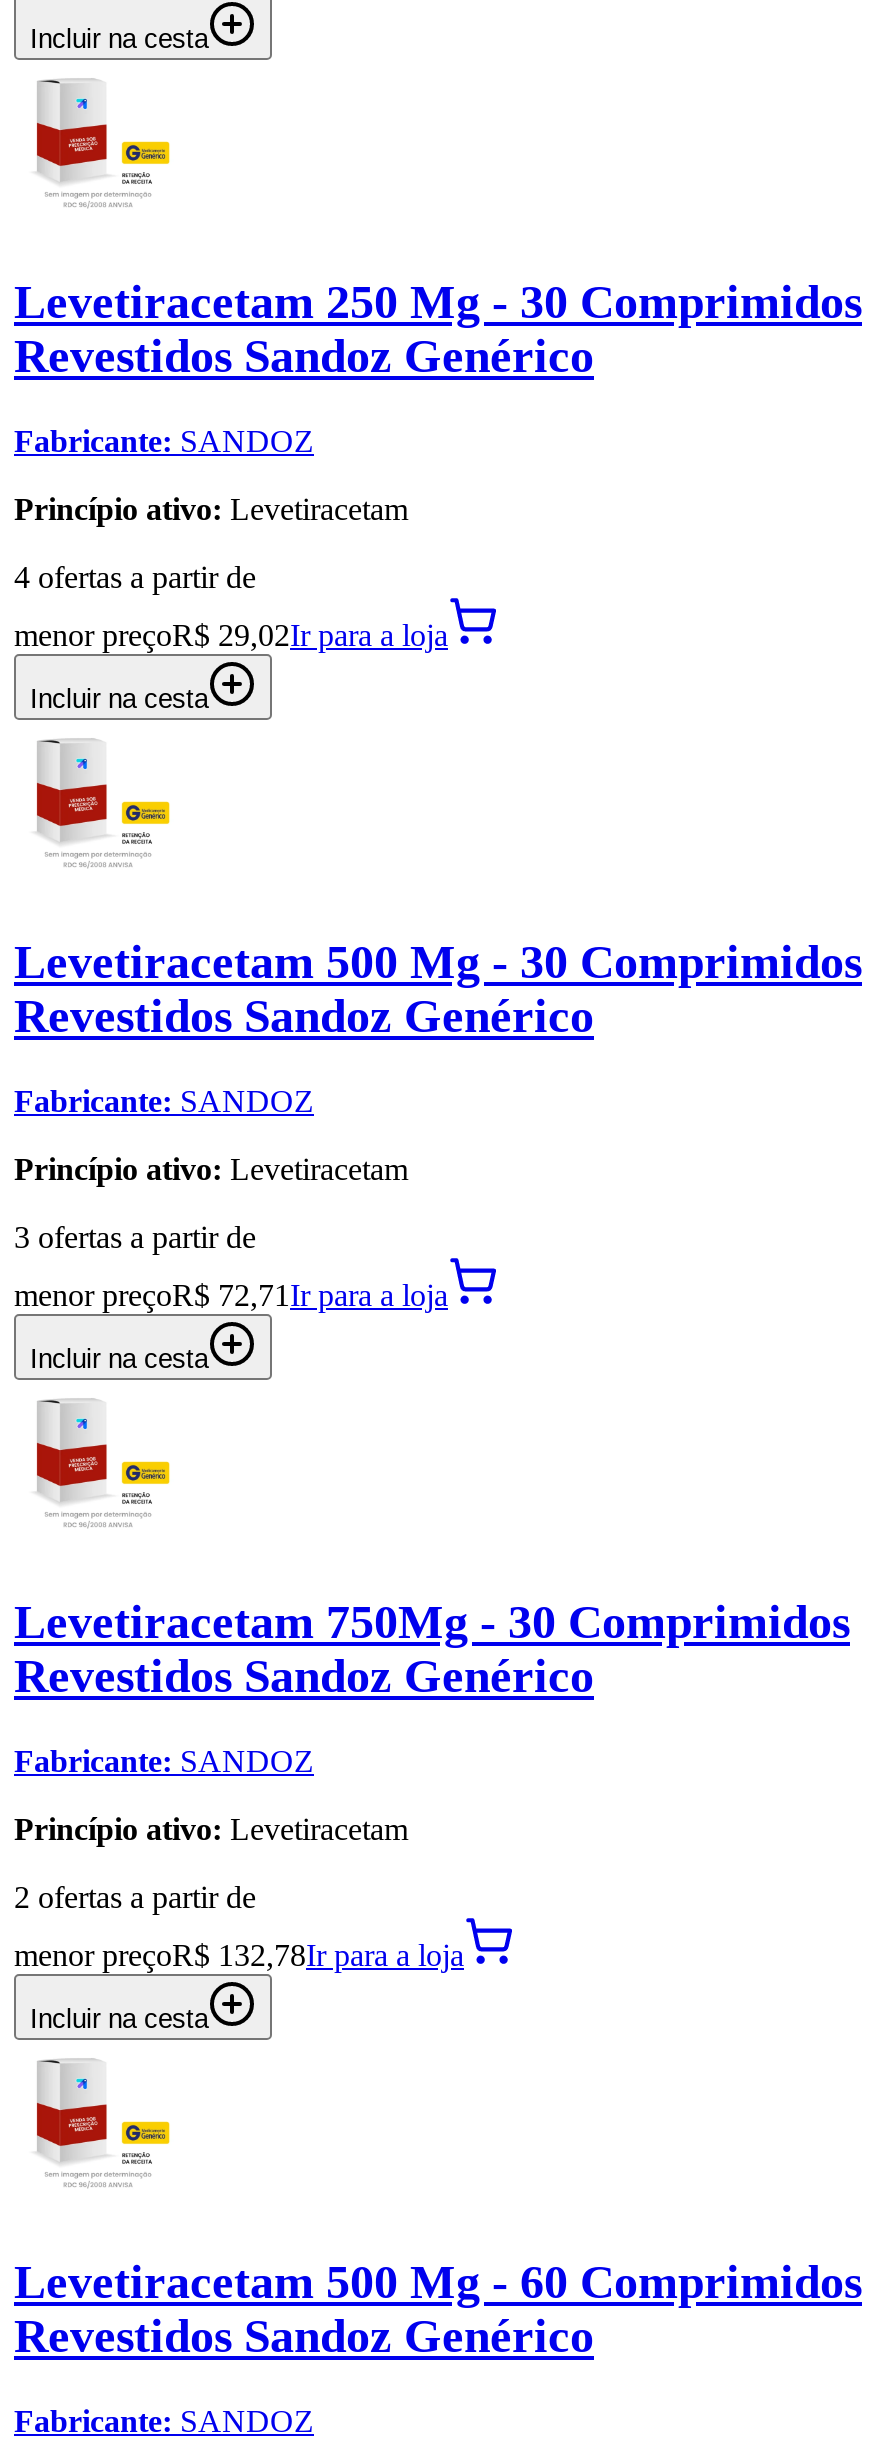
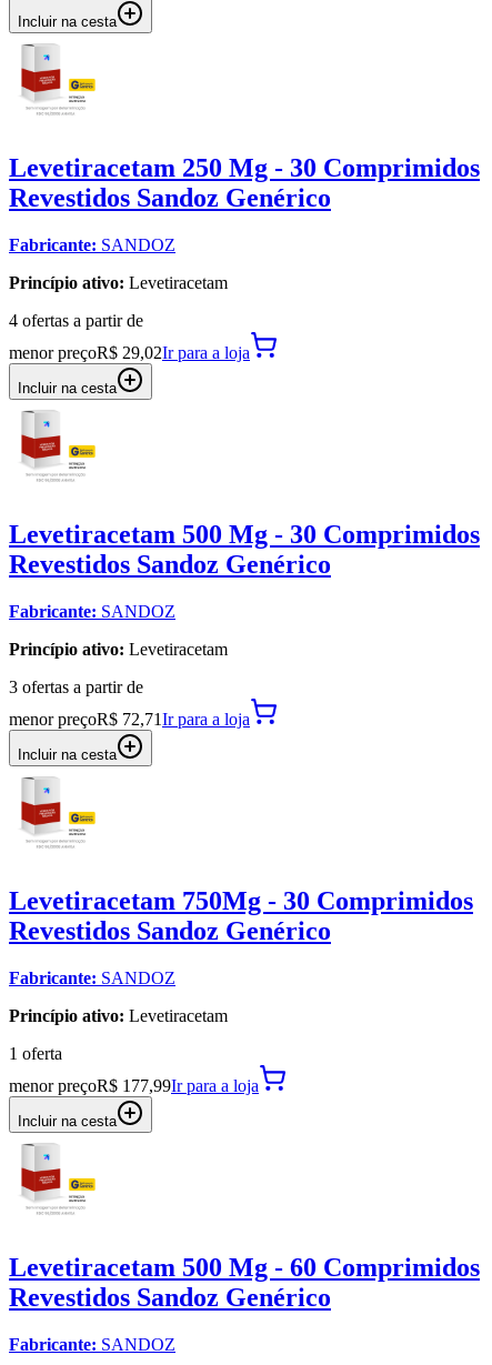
- 2 ofertas a partir de
+ 1 oferta

- menor preçoR$ 132,78Ir para a loja
+ menor preçoR$ 177,99Ir para a loja
